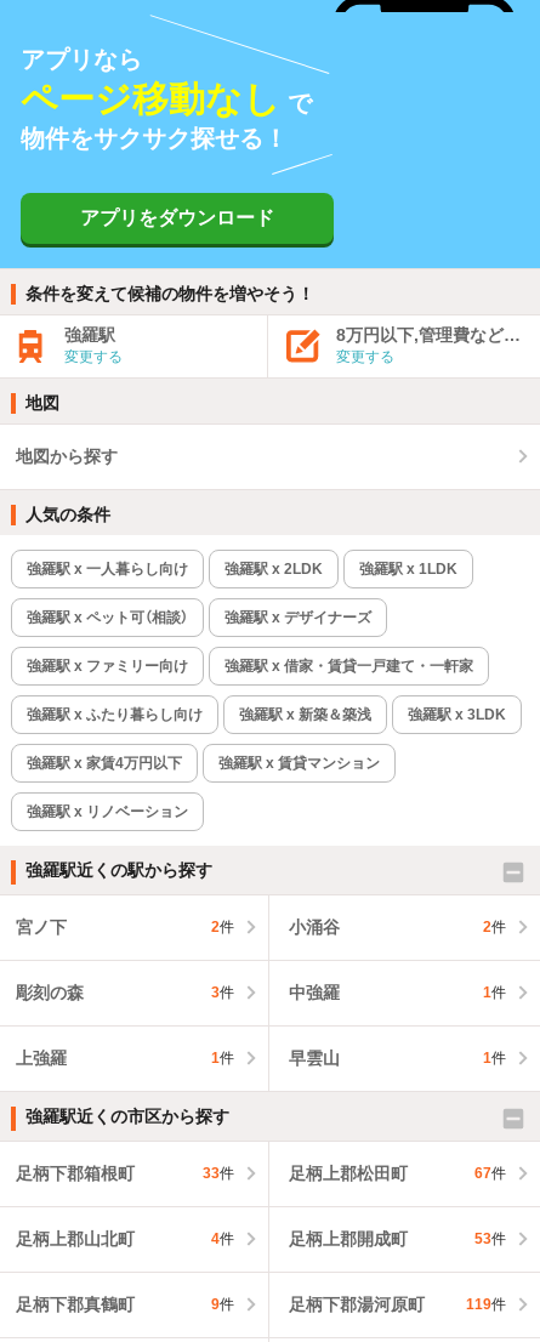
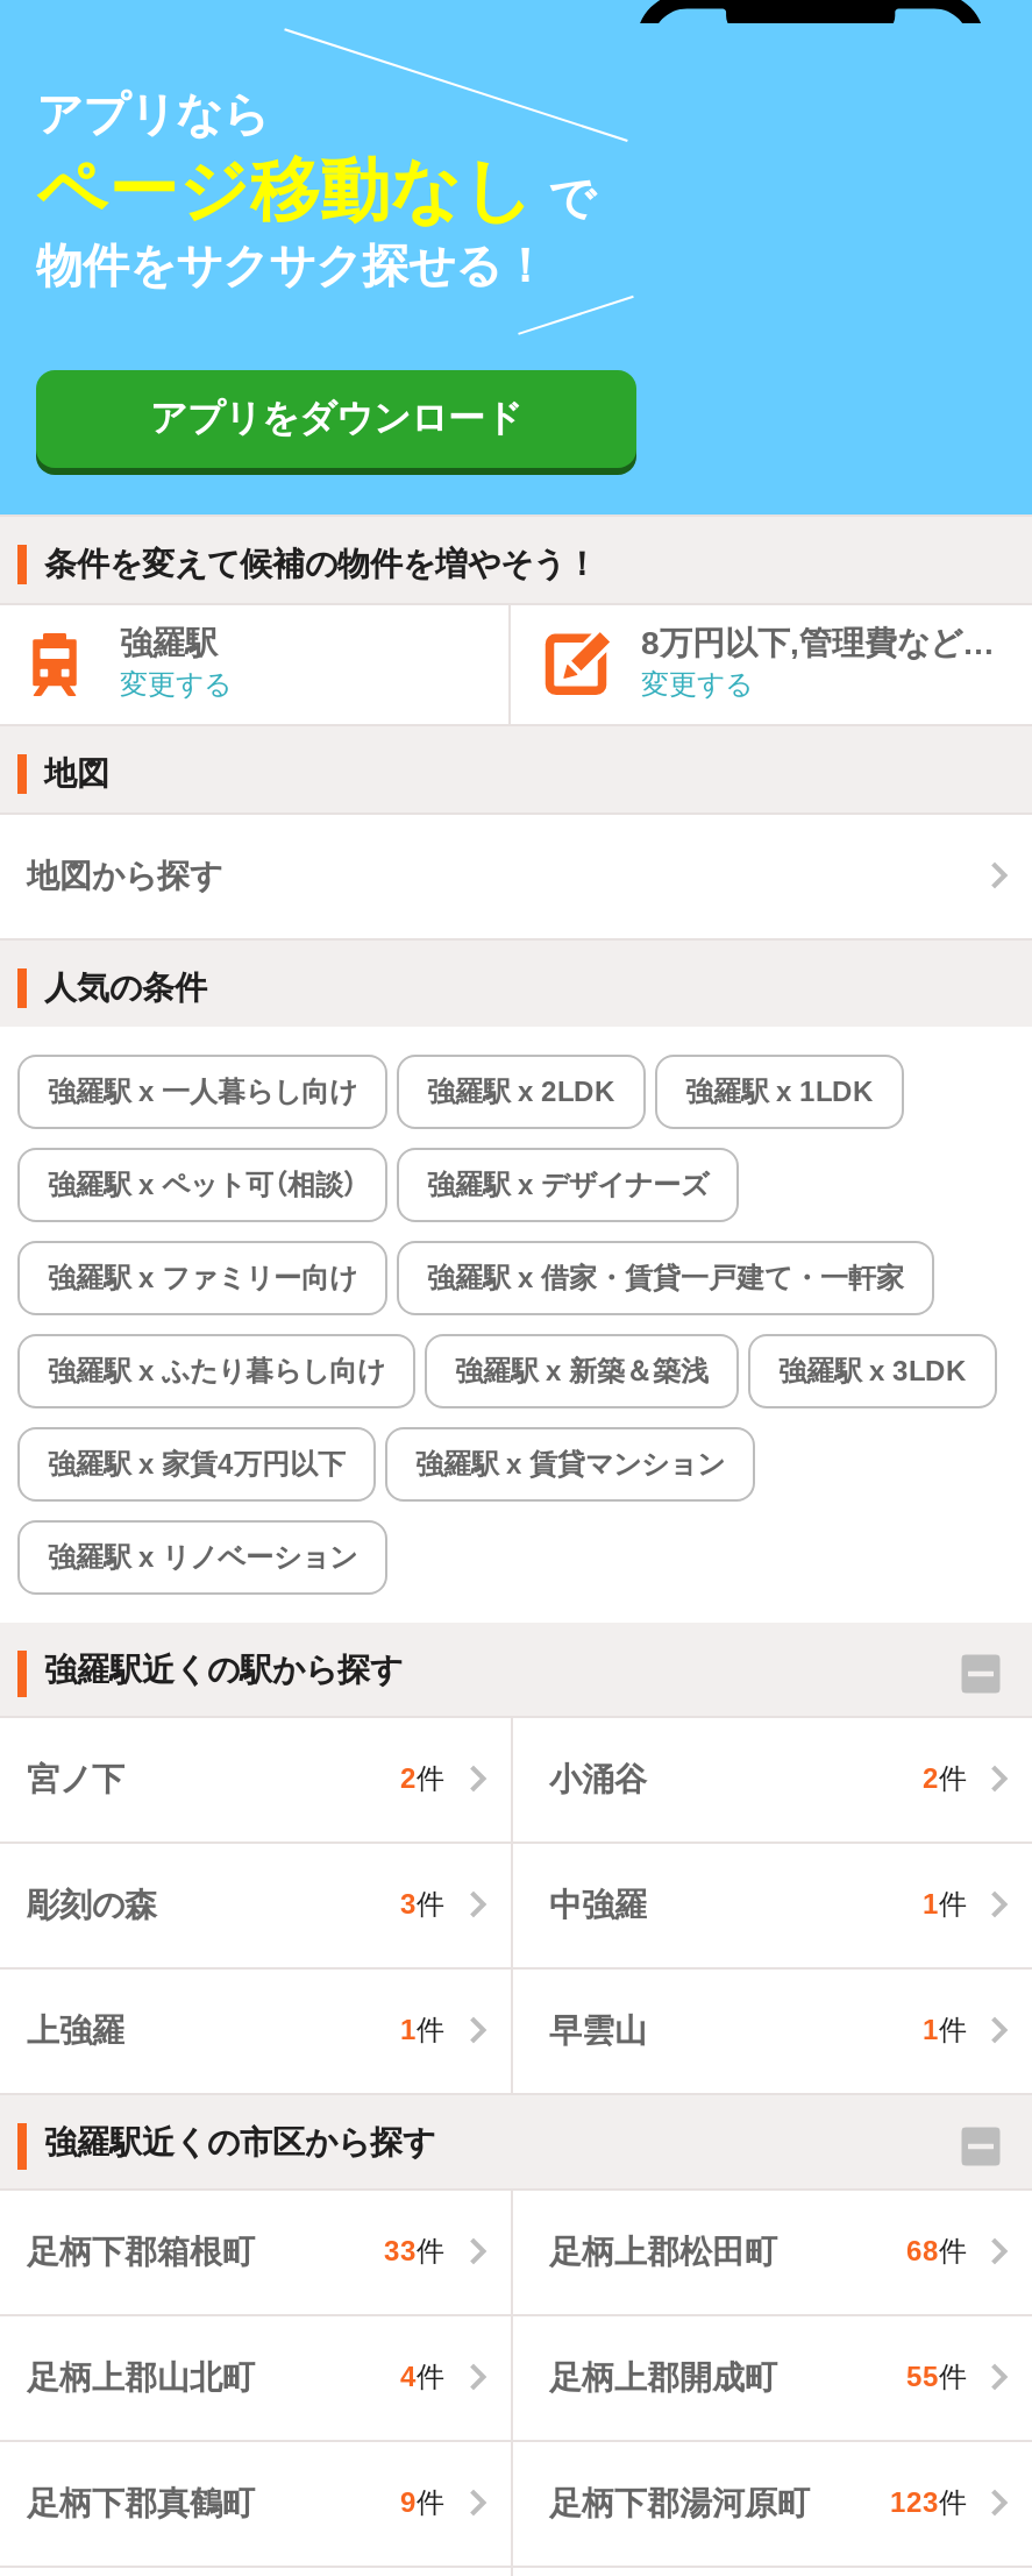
- 67件
+ 68件

- 53件
+ 55件

- 119件
+ 123件
